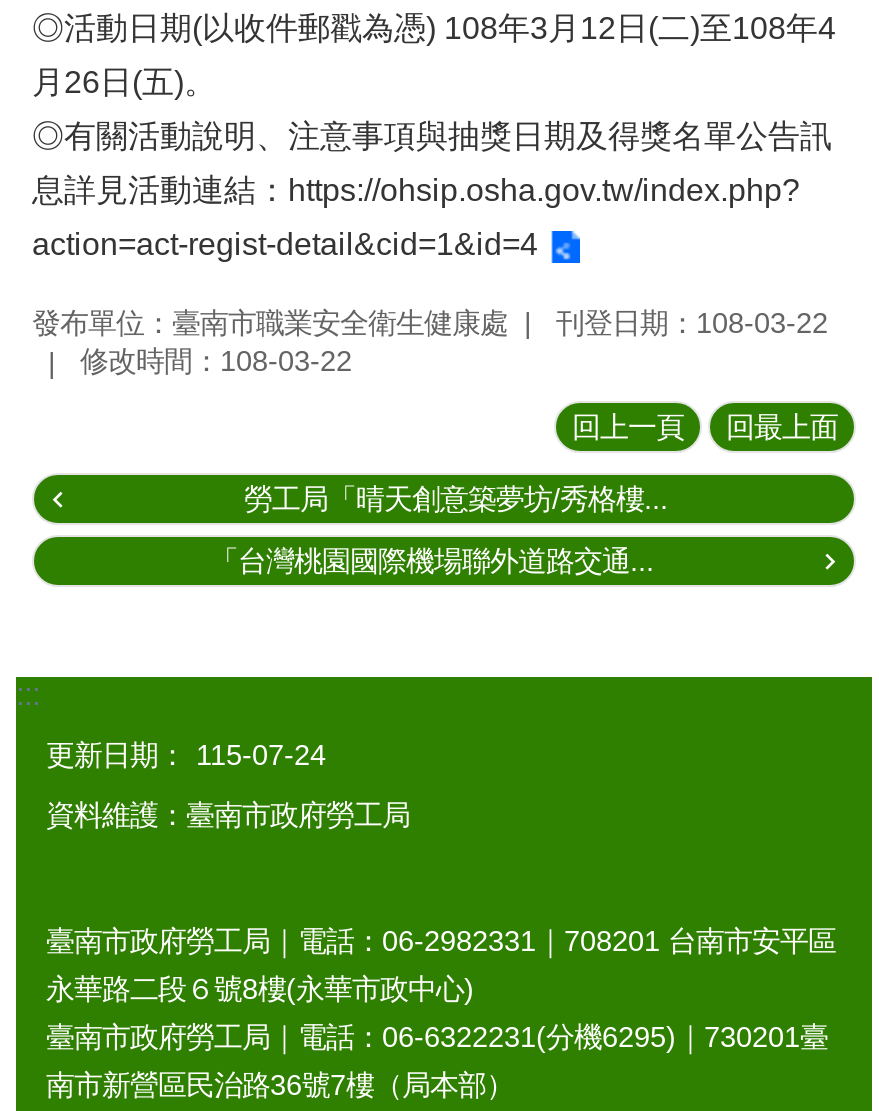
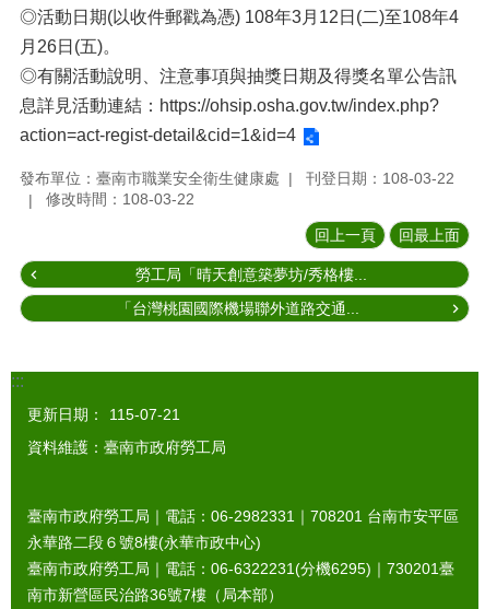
- 更新日期： 115-07-24
+ 更新日期： 115-07-21
